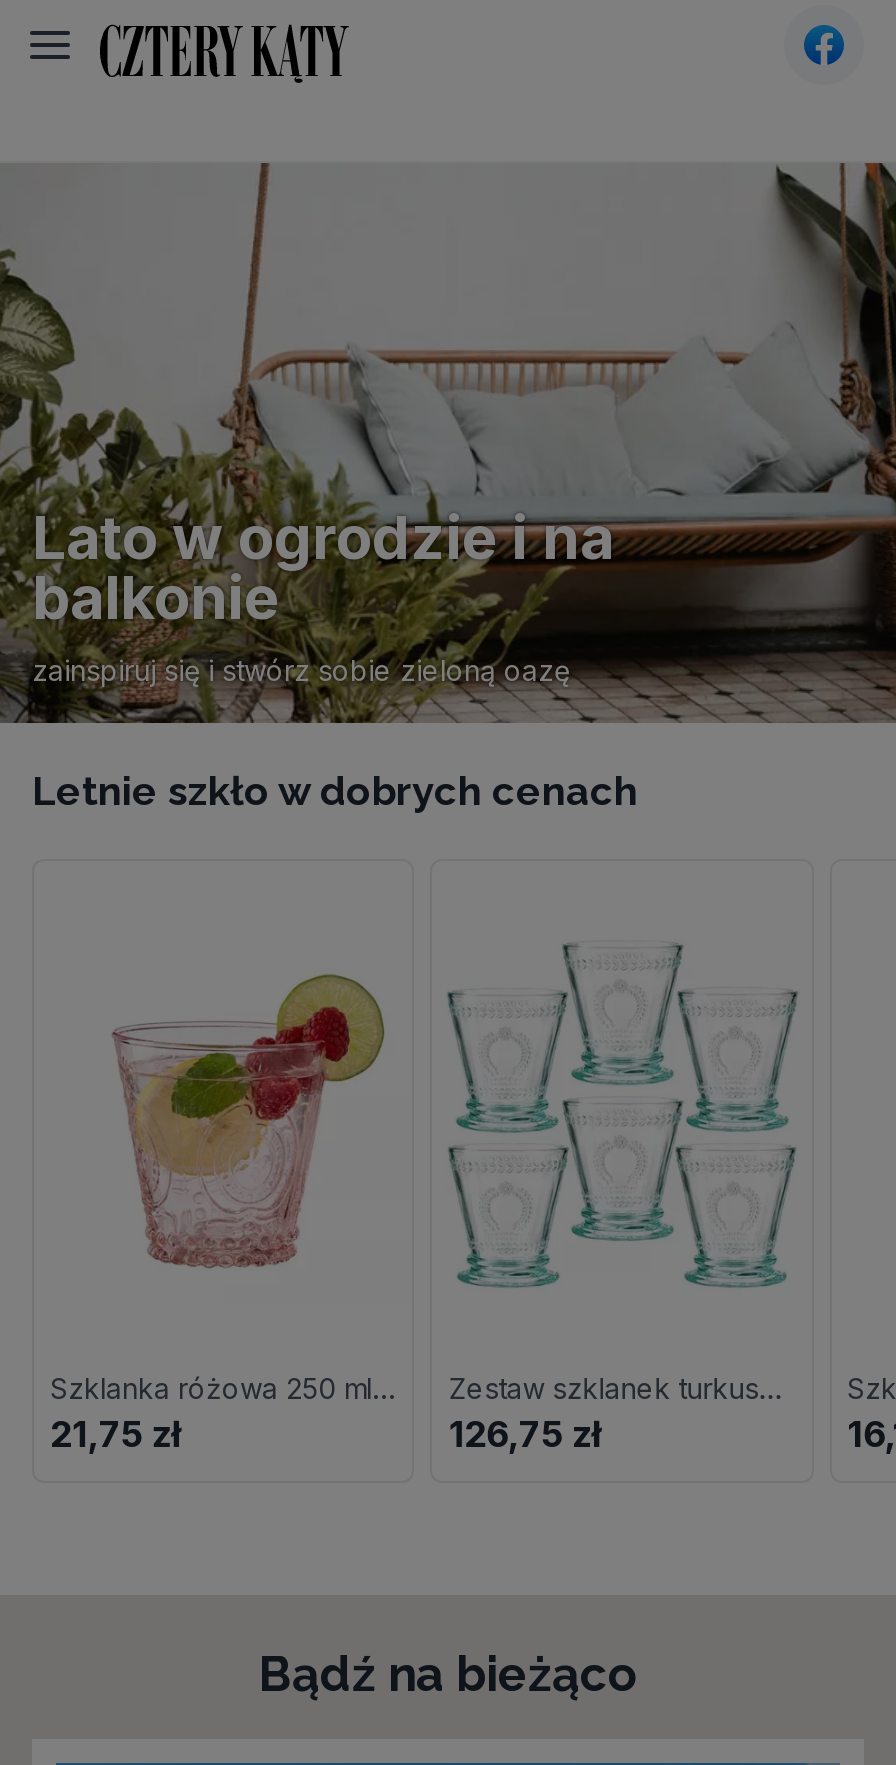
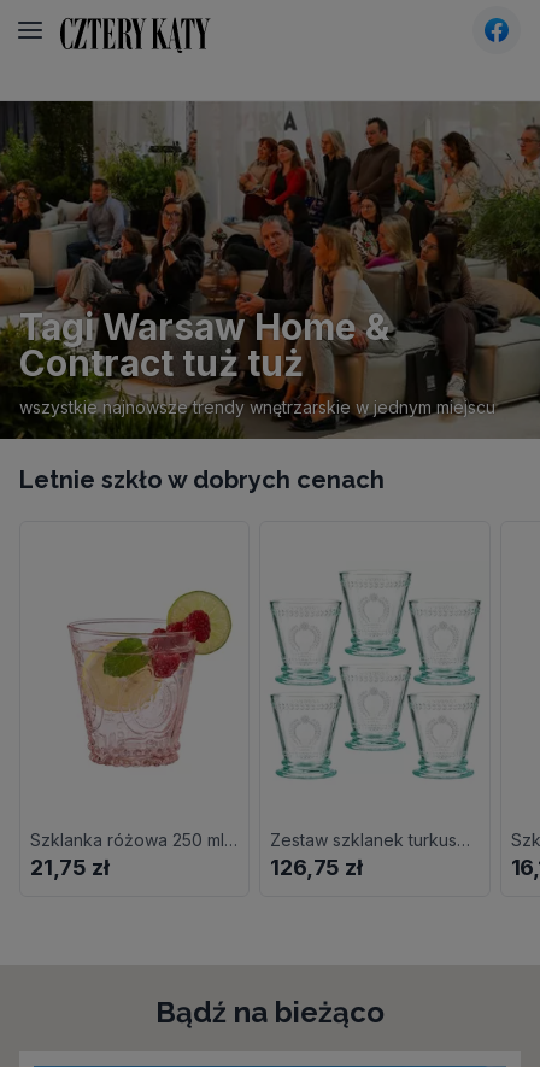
- [image]
- Lato w ogrodzie i na
- balkonie
- zainspiruj się i stwórz sobie zieloną oazę
+ [image]
+ Tagi Warsaw Home &
+ Contract tuż tuż
+ wszystkie najnowsze trendy wnętrzarskie w jednym miejscu
